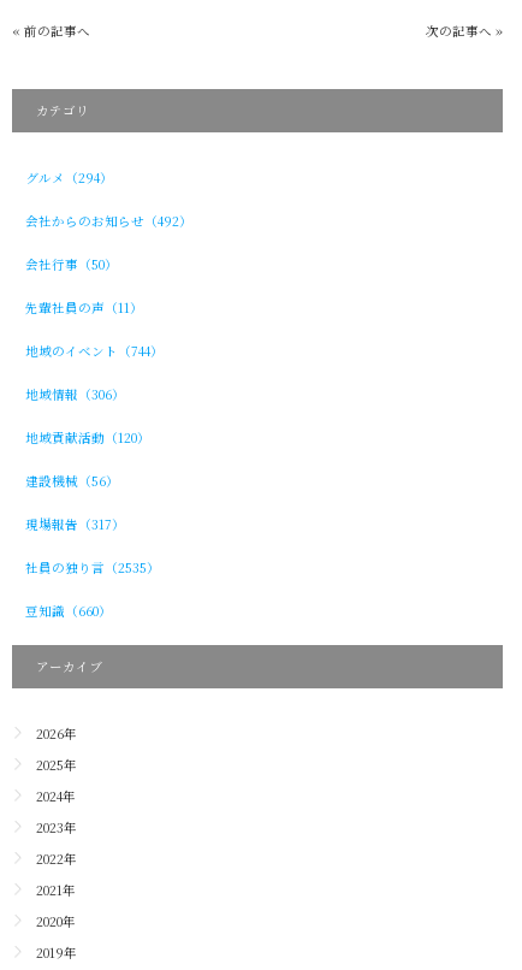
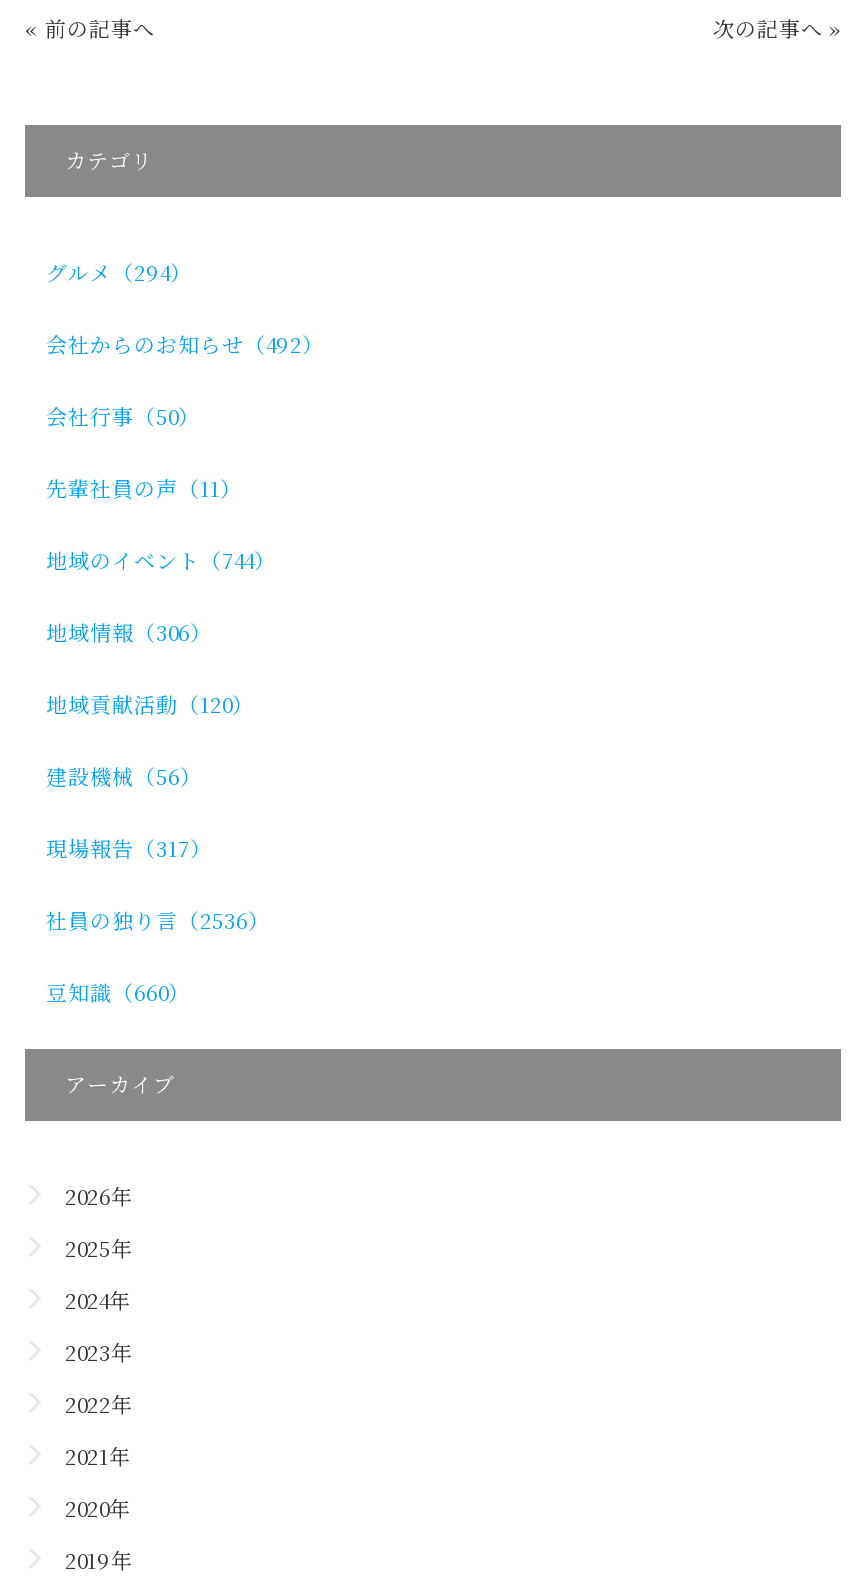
- 社員の独り言（2535）
+ 社員の独り言（2536）
